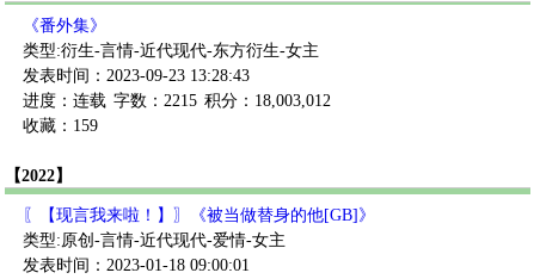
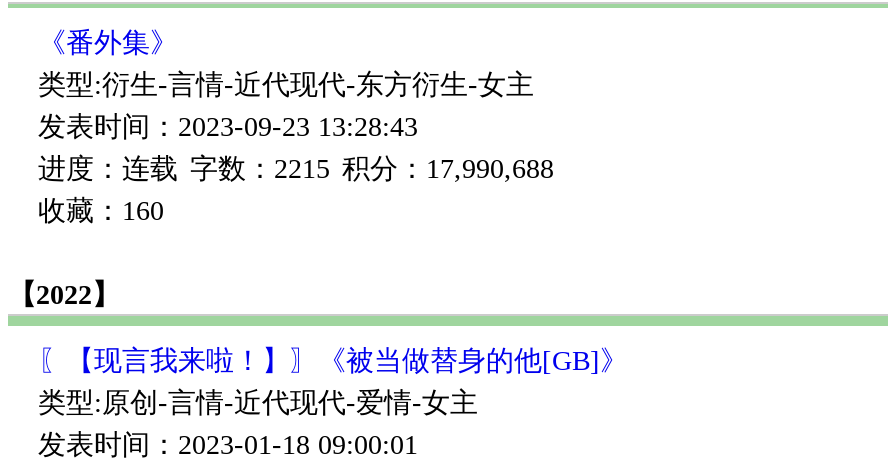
- 进度：连载 字数：2215 积分：18,003,012
+ 进度：连载 字数：2215 积分：17,990,688

- 收藏：159
+ 收藏：160
